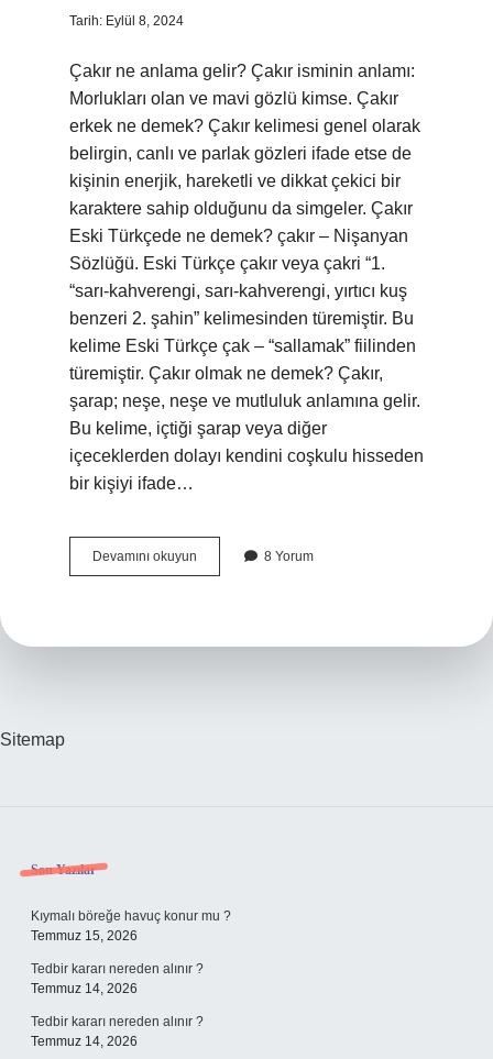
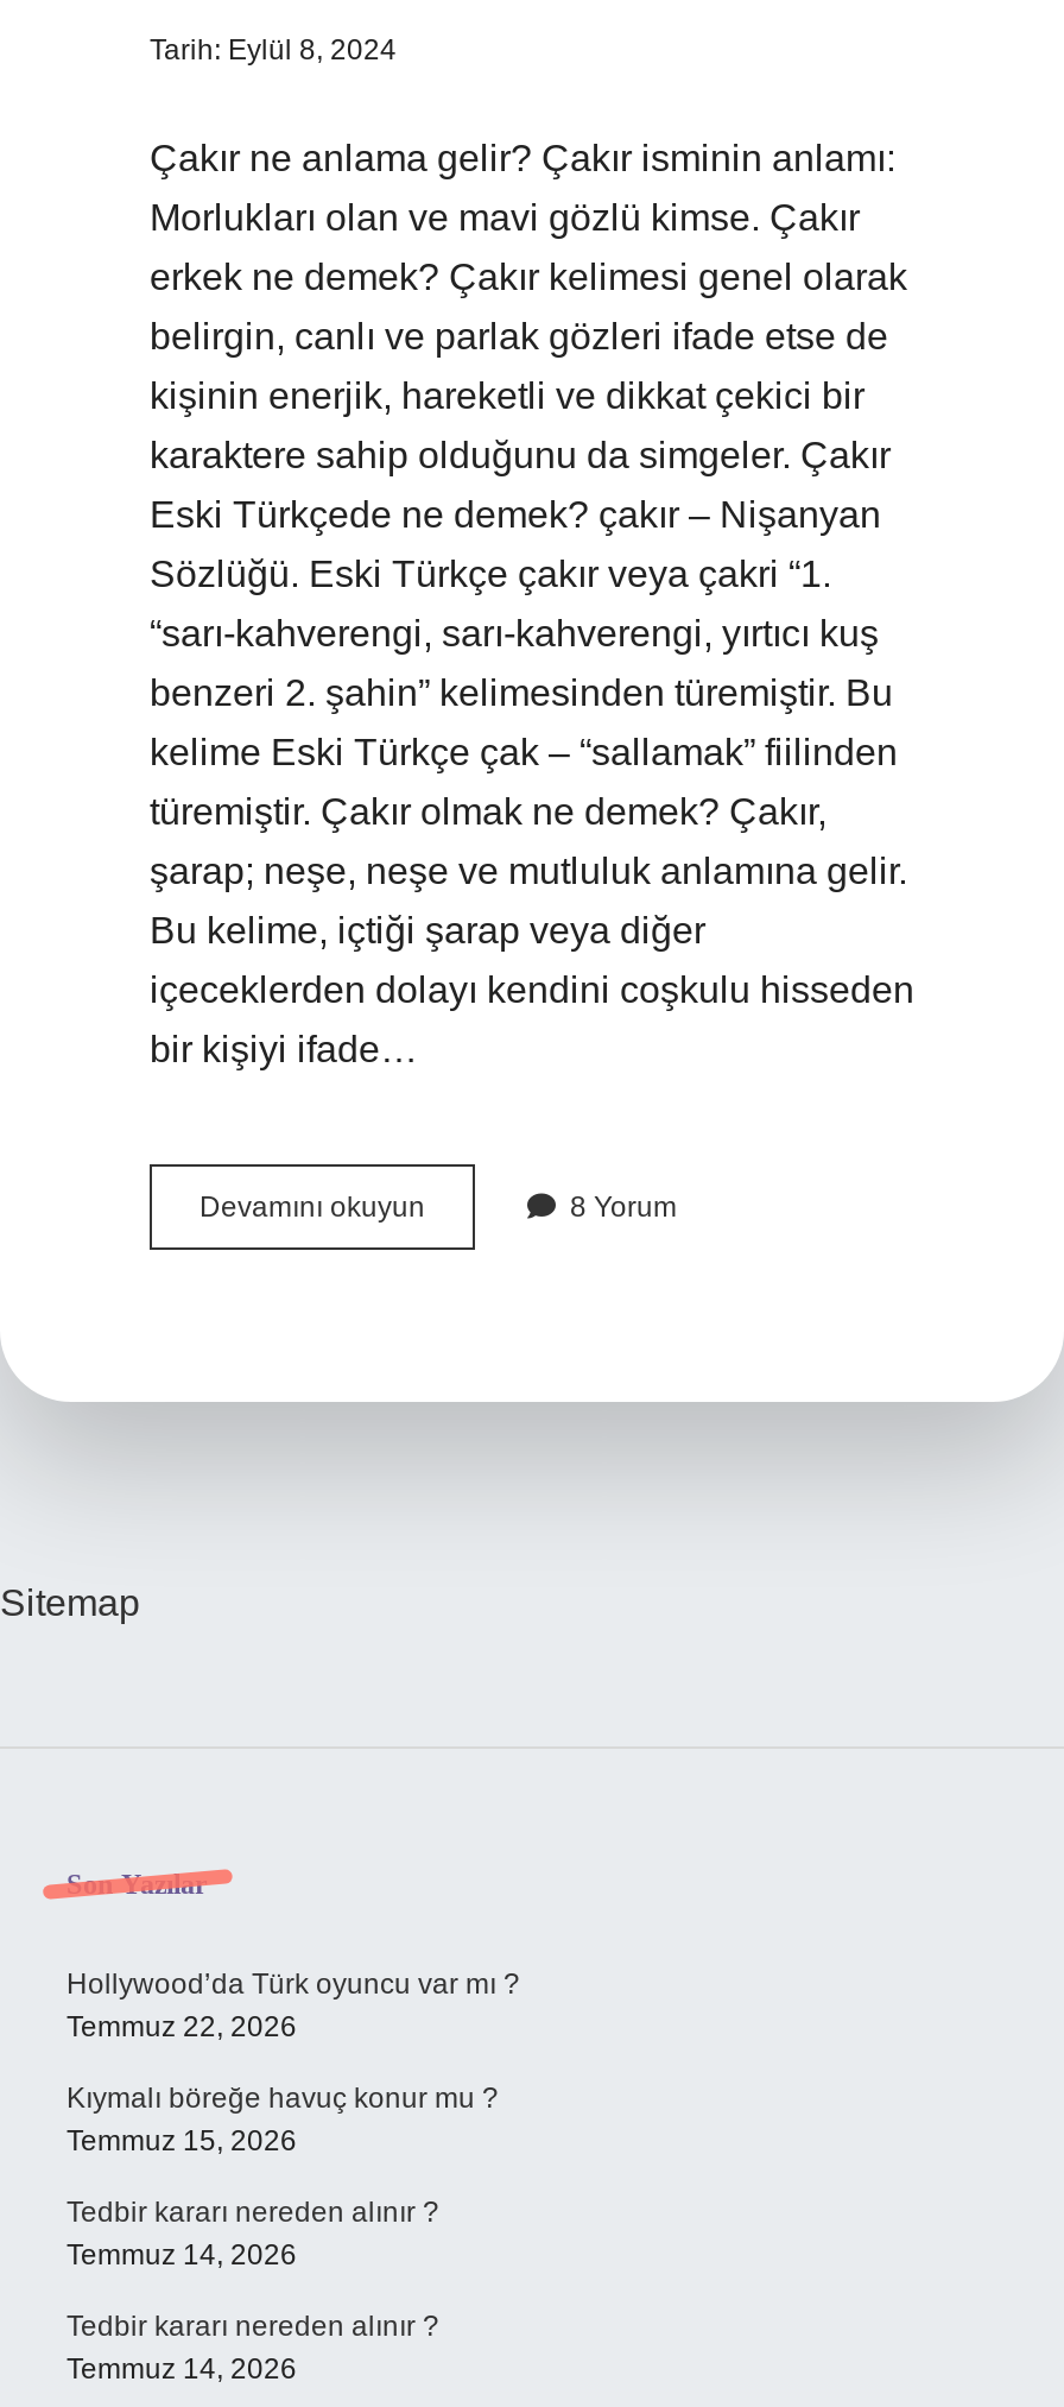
+ Hollywood’da Türk oyuncu var mı ?
+ Temmuz 22, 2026
